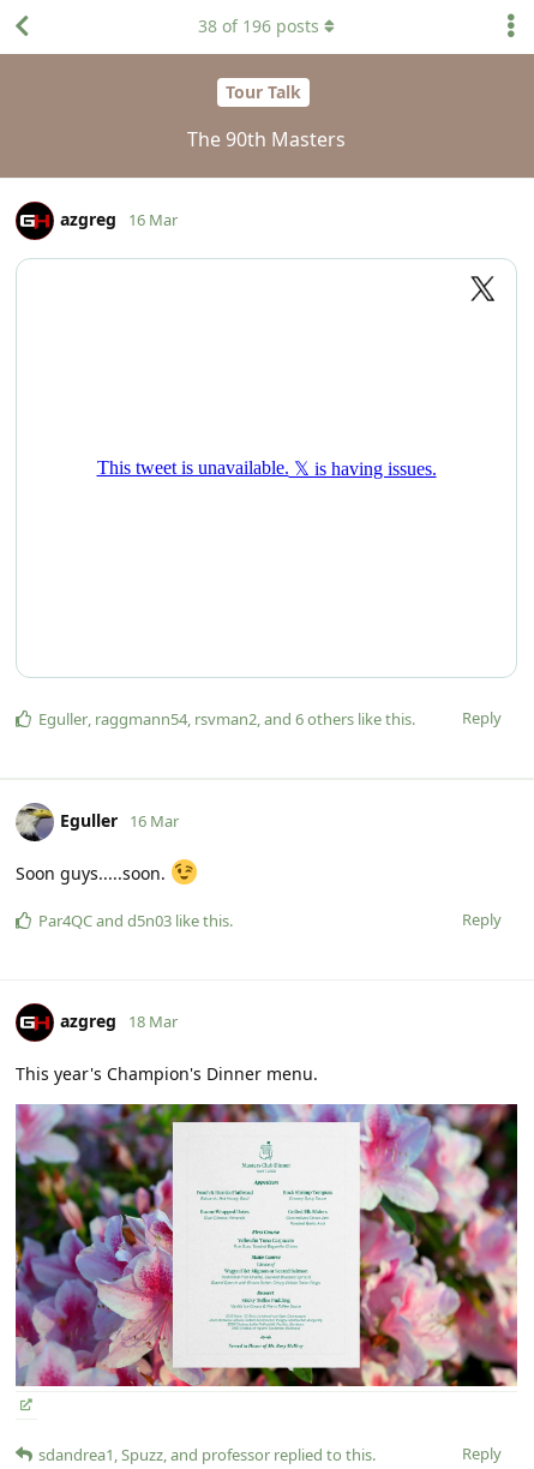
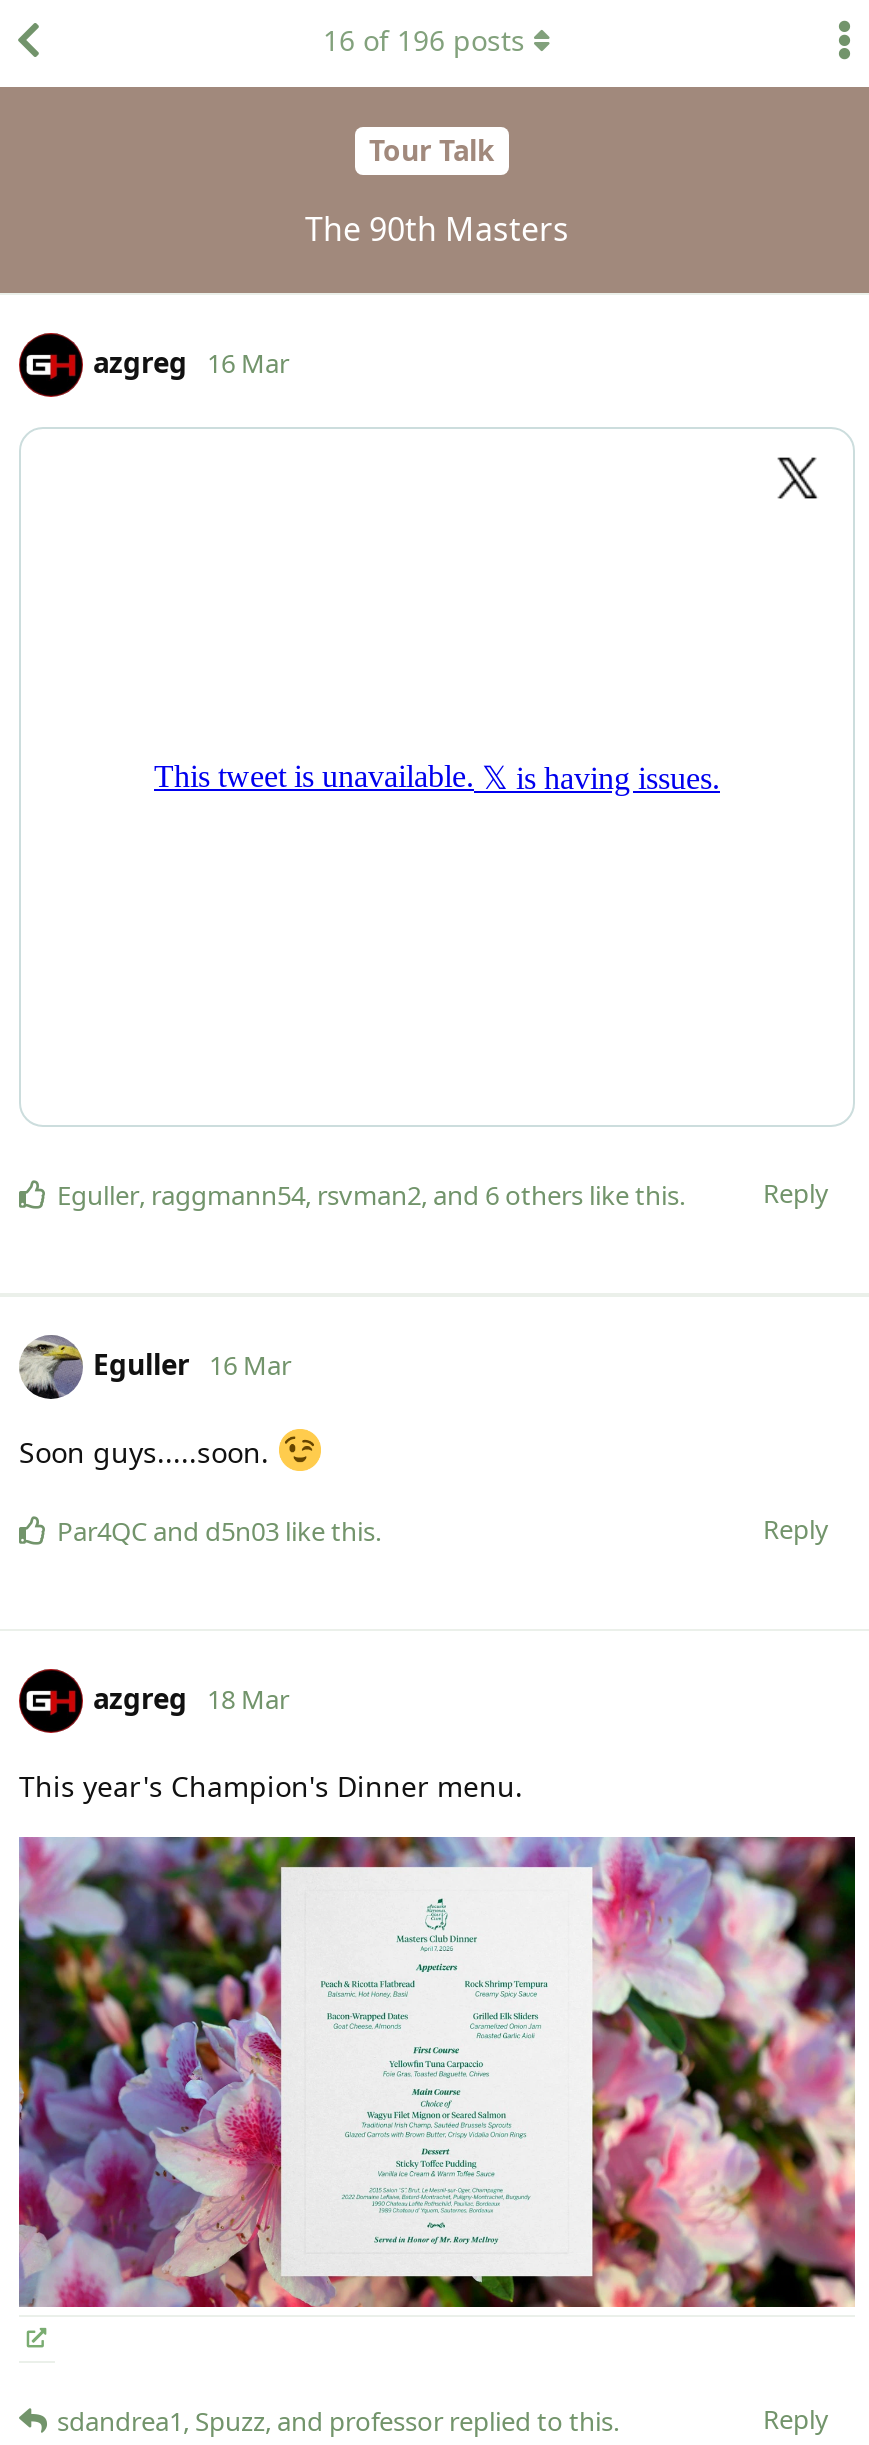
- 38 of 196 posts
+ 16 of 196 posts
